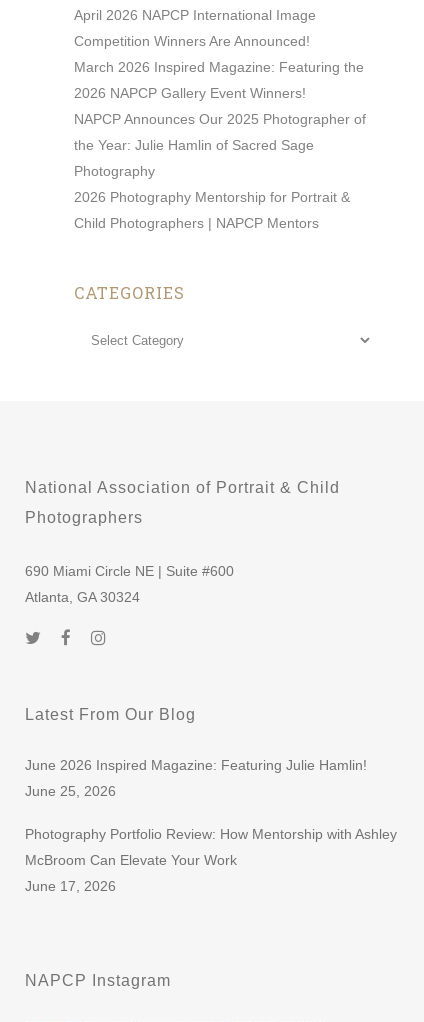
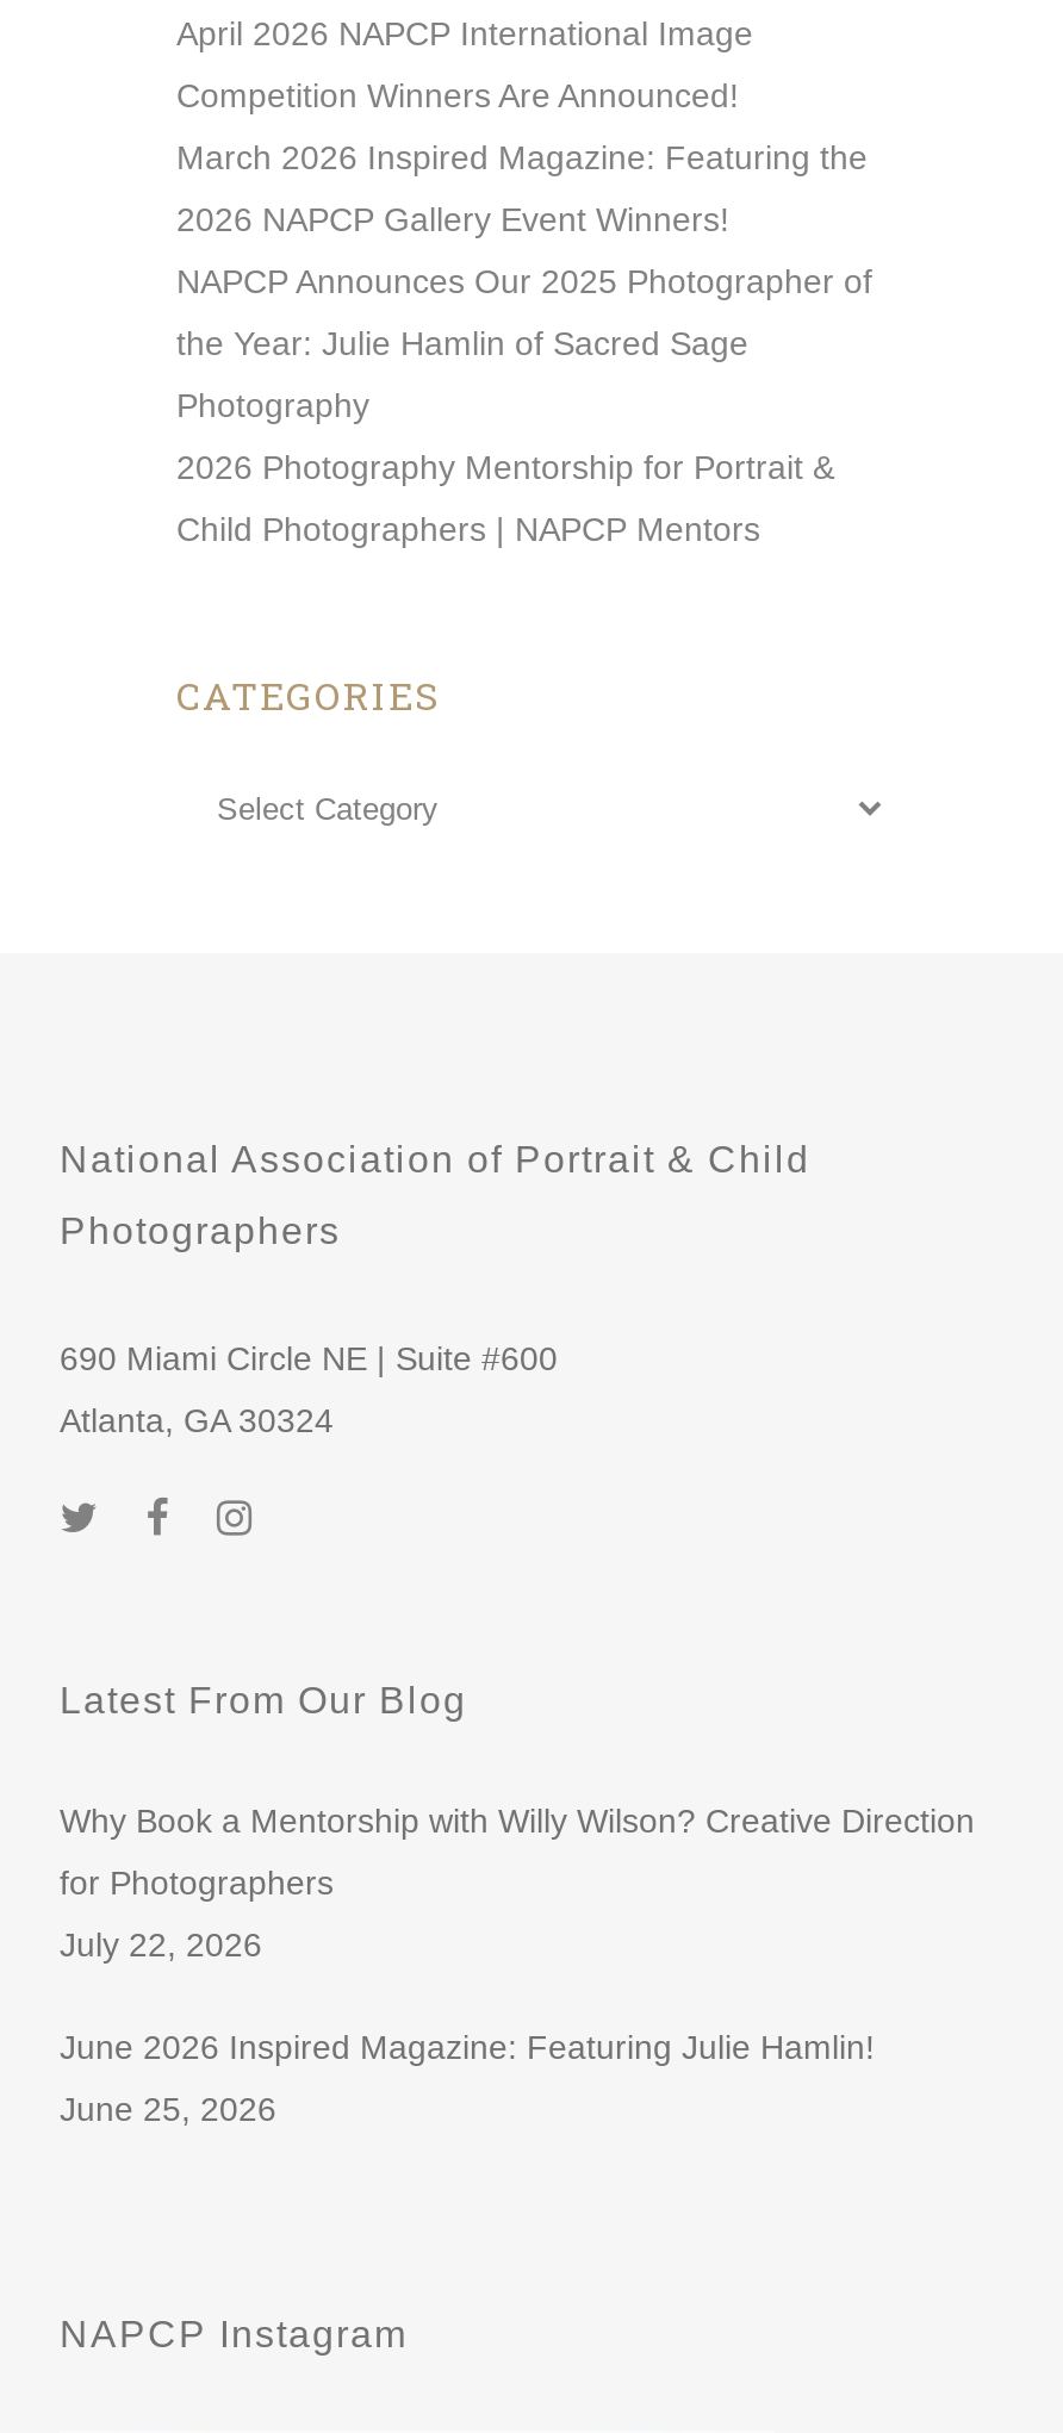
+ Why Book a Mentorship with Willy Wilson? Creative Direction
+ for Photographers
+ July 22, 2026

moved down: June 2026 Inspired Magazine: Featuring Julie Hamlin! | June 25, 2026

- Photography Portfolio Review: How Mentorship with Ashley
- McBroom Can Elevate Your Work
- June 17, 2026
